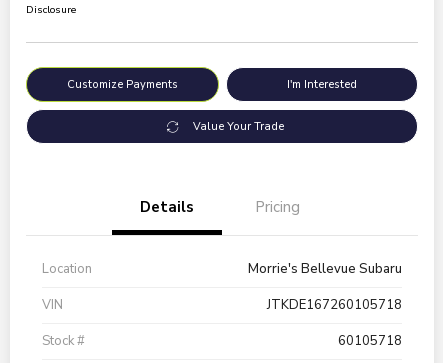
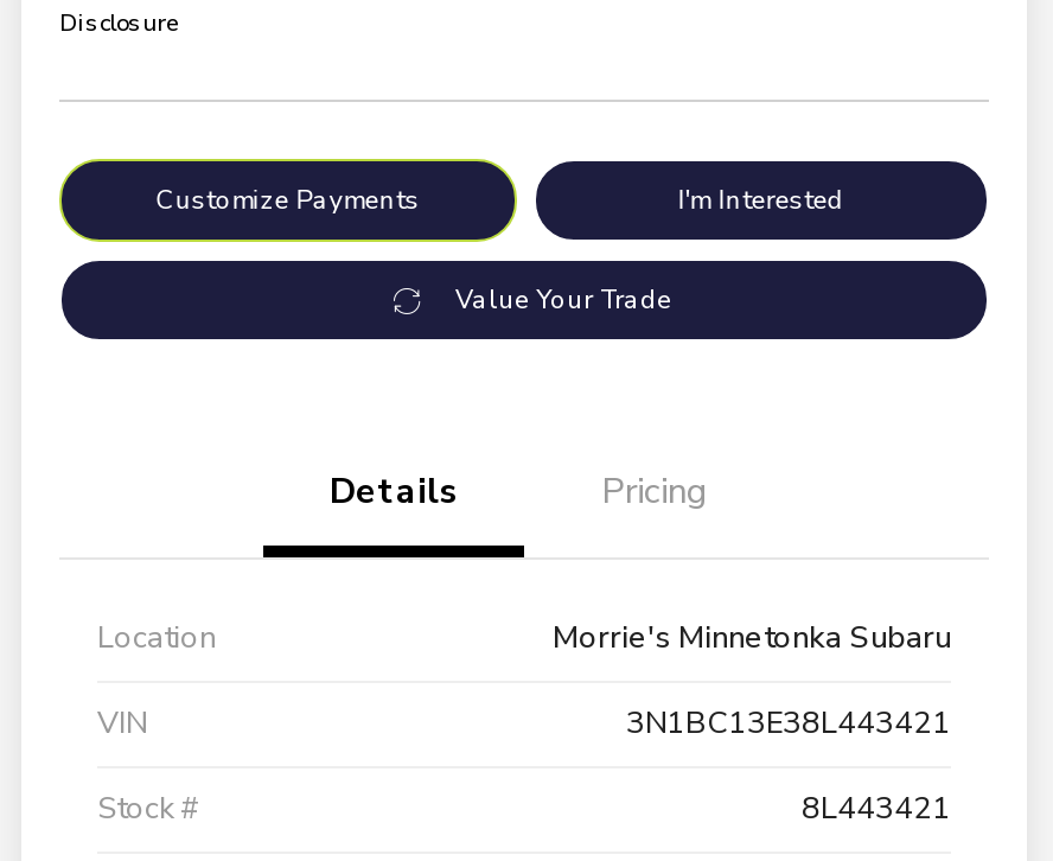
- Morrie's Bellevue Subaru
+ Morrie's Minnetonka Subaru

- JTKDE167260105718
+ 3N1BC13E38L443421

- 60105718
+ 8L443421
